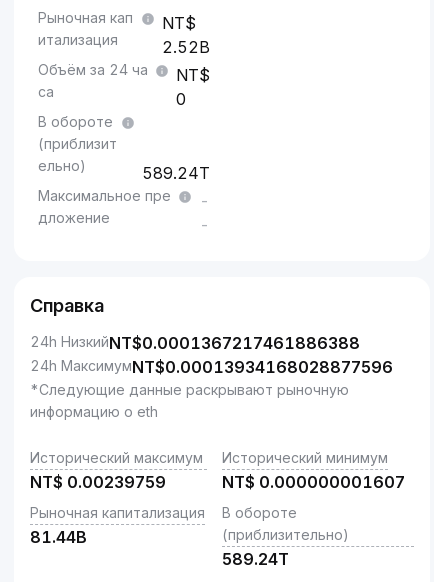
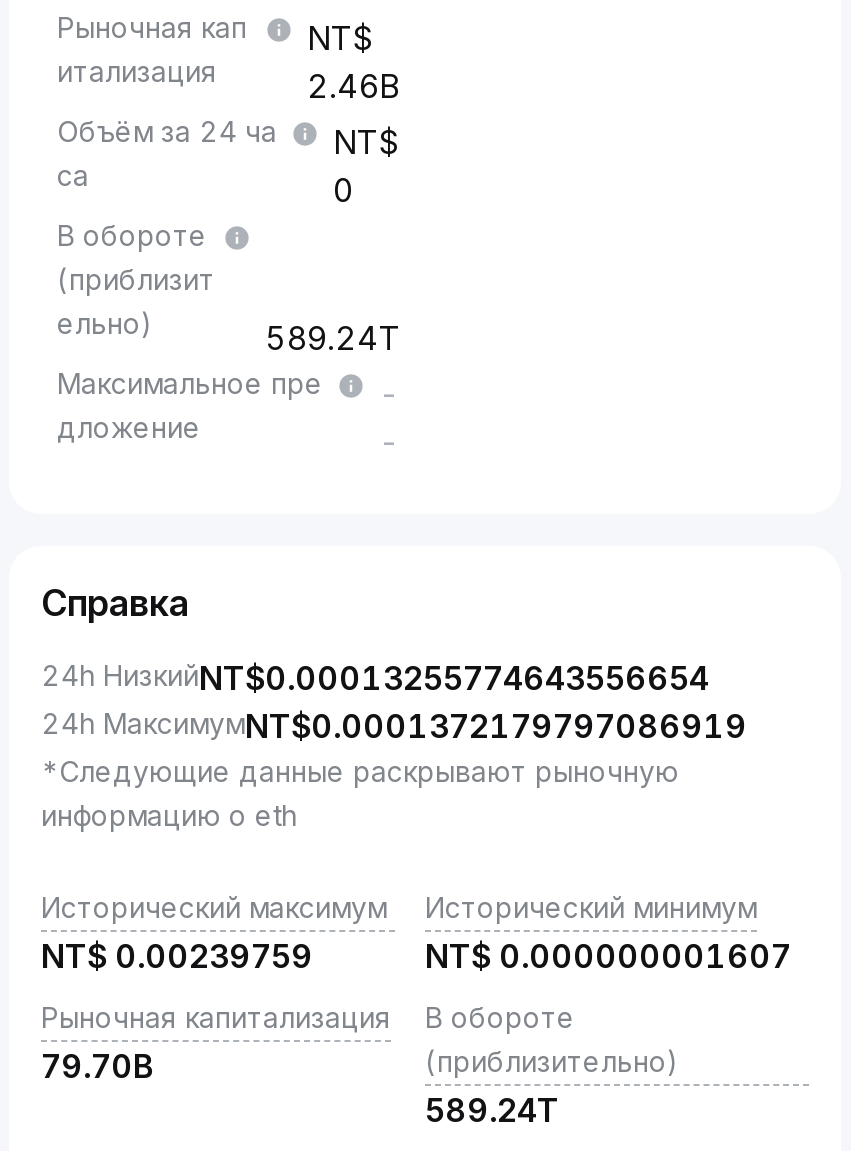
- 2.52B
+ 2.46B

- 24h НизкийNT$0.0001367217461886388
+ 24h НизкийNT$0.00013255774643556654

- 24h МаксимумNT$0.00013934168028877596
+ 24h МаксимумNT$0.0001372179797086919

- 81.44B
+ 79.70B
